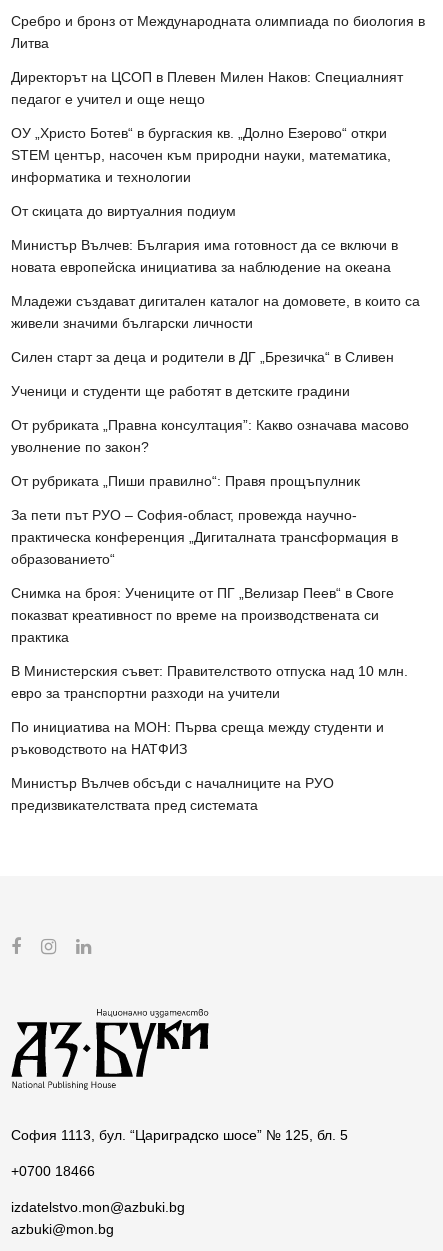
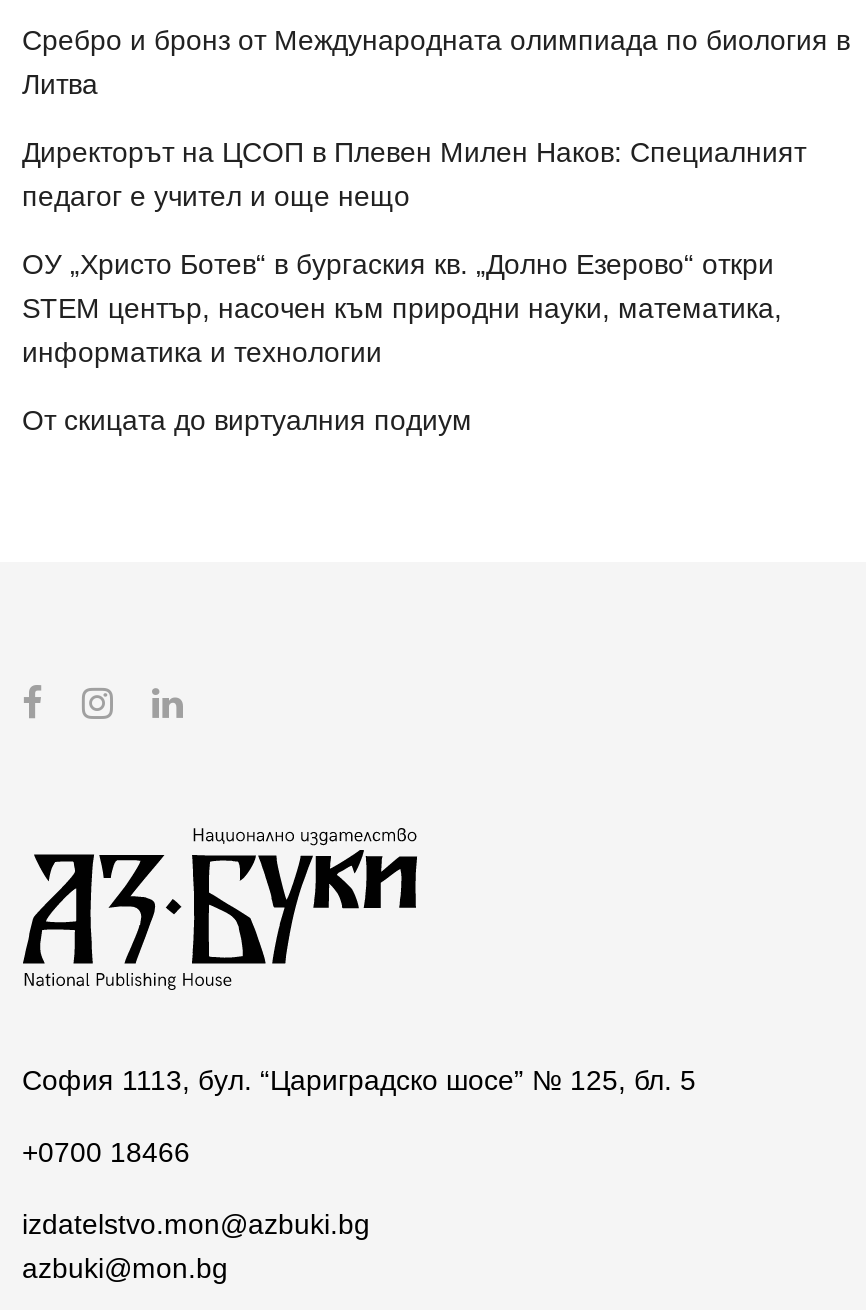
- Министър Вълчев: България има готовност да се включи в
- новата европейска инициатива за наблюдение на океана
- Младежи създават дигитален каталог на домовете, в които са
- живели значими български личности
- Силен старт за деца и родители в ДГ „Брезичка“ в Сливен
- Ученици и студенти ще работят в детските градини
- От рубриката „Правна консултация”: Какво означава масово
- уволнение по закон?
- От рубриката „Пиши правилно“: Правя прощъпулник
- За пети път РУО – София-област, провежда научно-
- практическа конференция „Дигиталната трансформация в
- образованието“
- Снимка на броя: Учениците от ПГ „Велизар Пеев“ в Своге
- показват креативност по време на производствената си
- практика
- В Министерския съвет: Правителството отпуска над 10 млн.
- евро за транспортни разходи на учители
- По инициатива на МОН: Първа среща между студенти и
- ръководството на НАТФИЗ
- Министър Вълчев обсъди с началниците на РУО
- предизвикателствата пред системата
